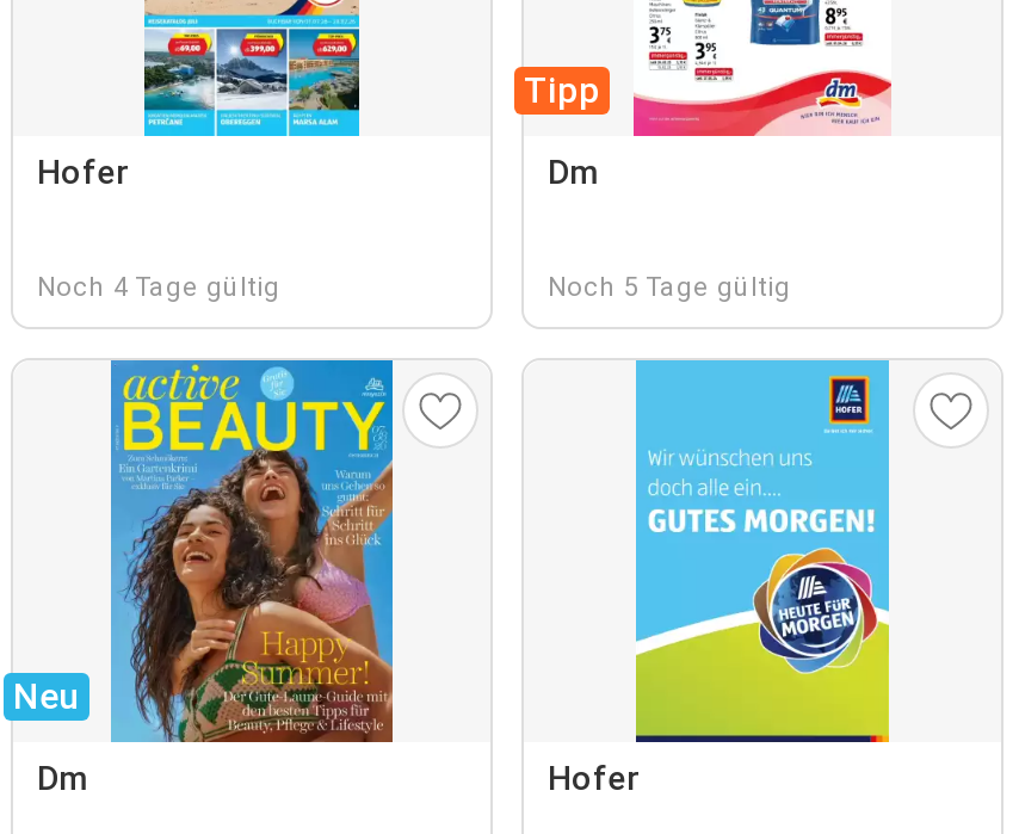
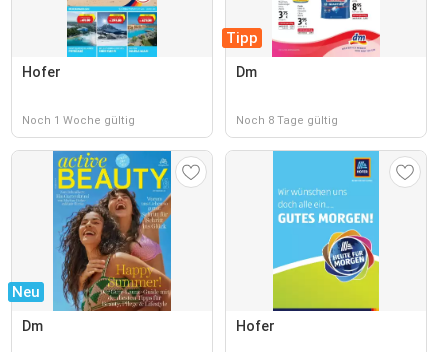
- Noch 4 Tage gültig
+ Noch 1 Woche gültig

- Noch 5 Tage gültig
+ Noch 8 Tage gültig
